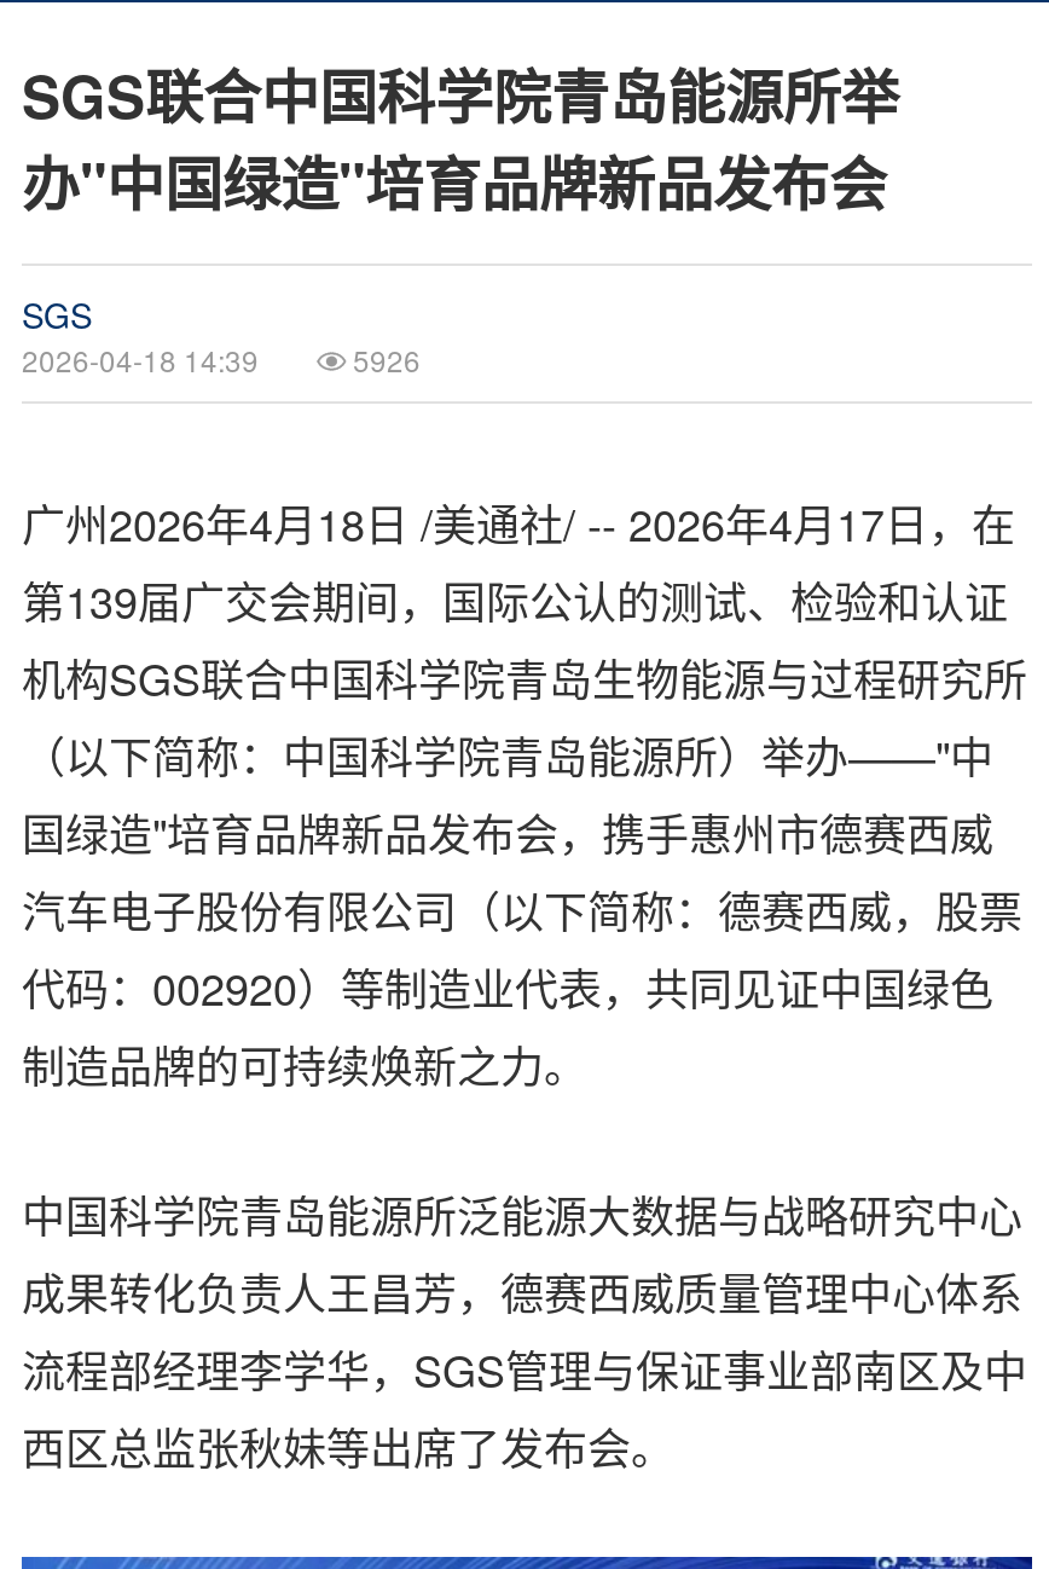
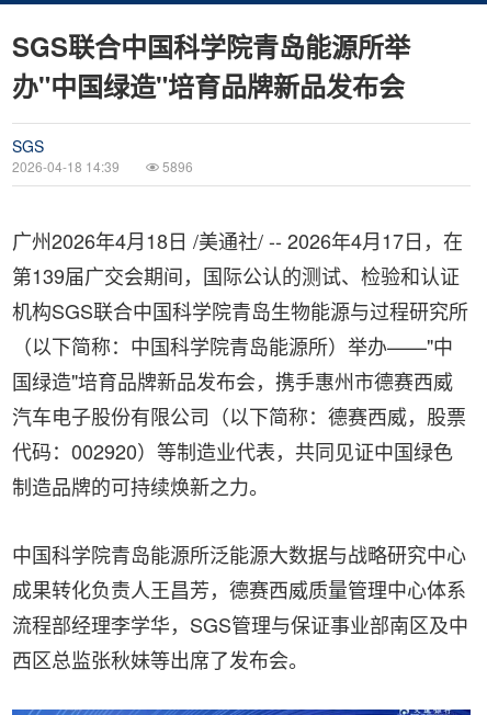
- 5926
+ 5896
